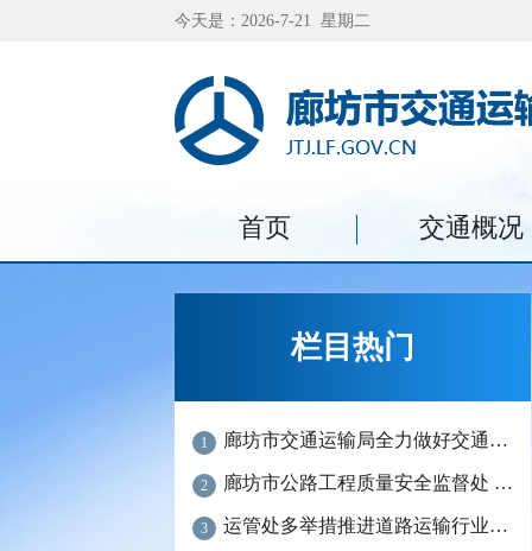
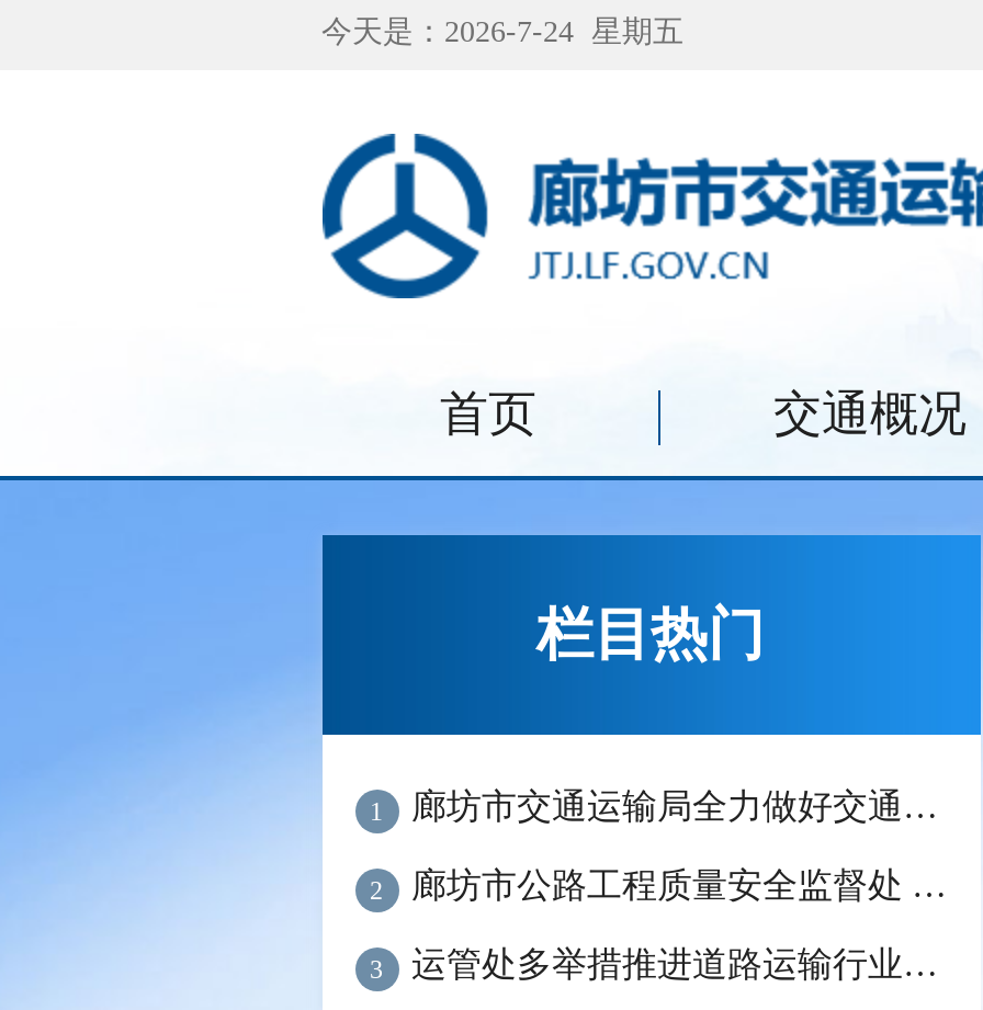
- 今天是：2026-7-21 星期二
+ 今天是：2026-7-24 星期五
